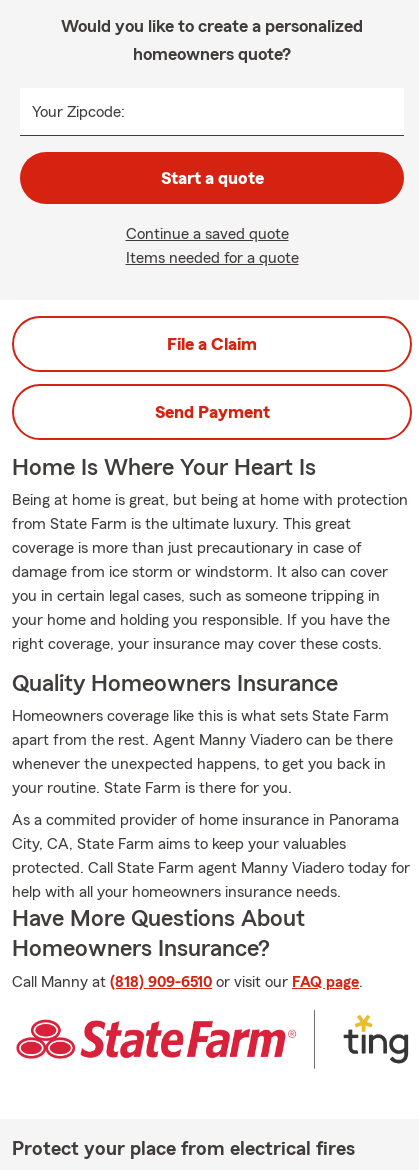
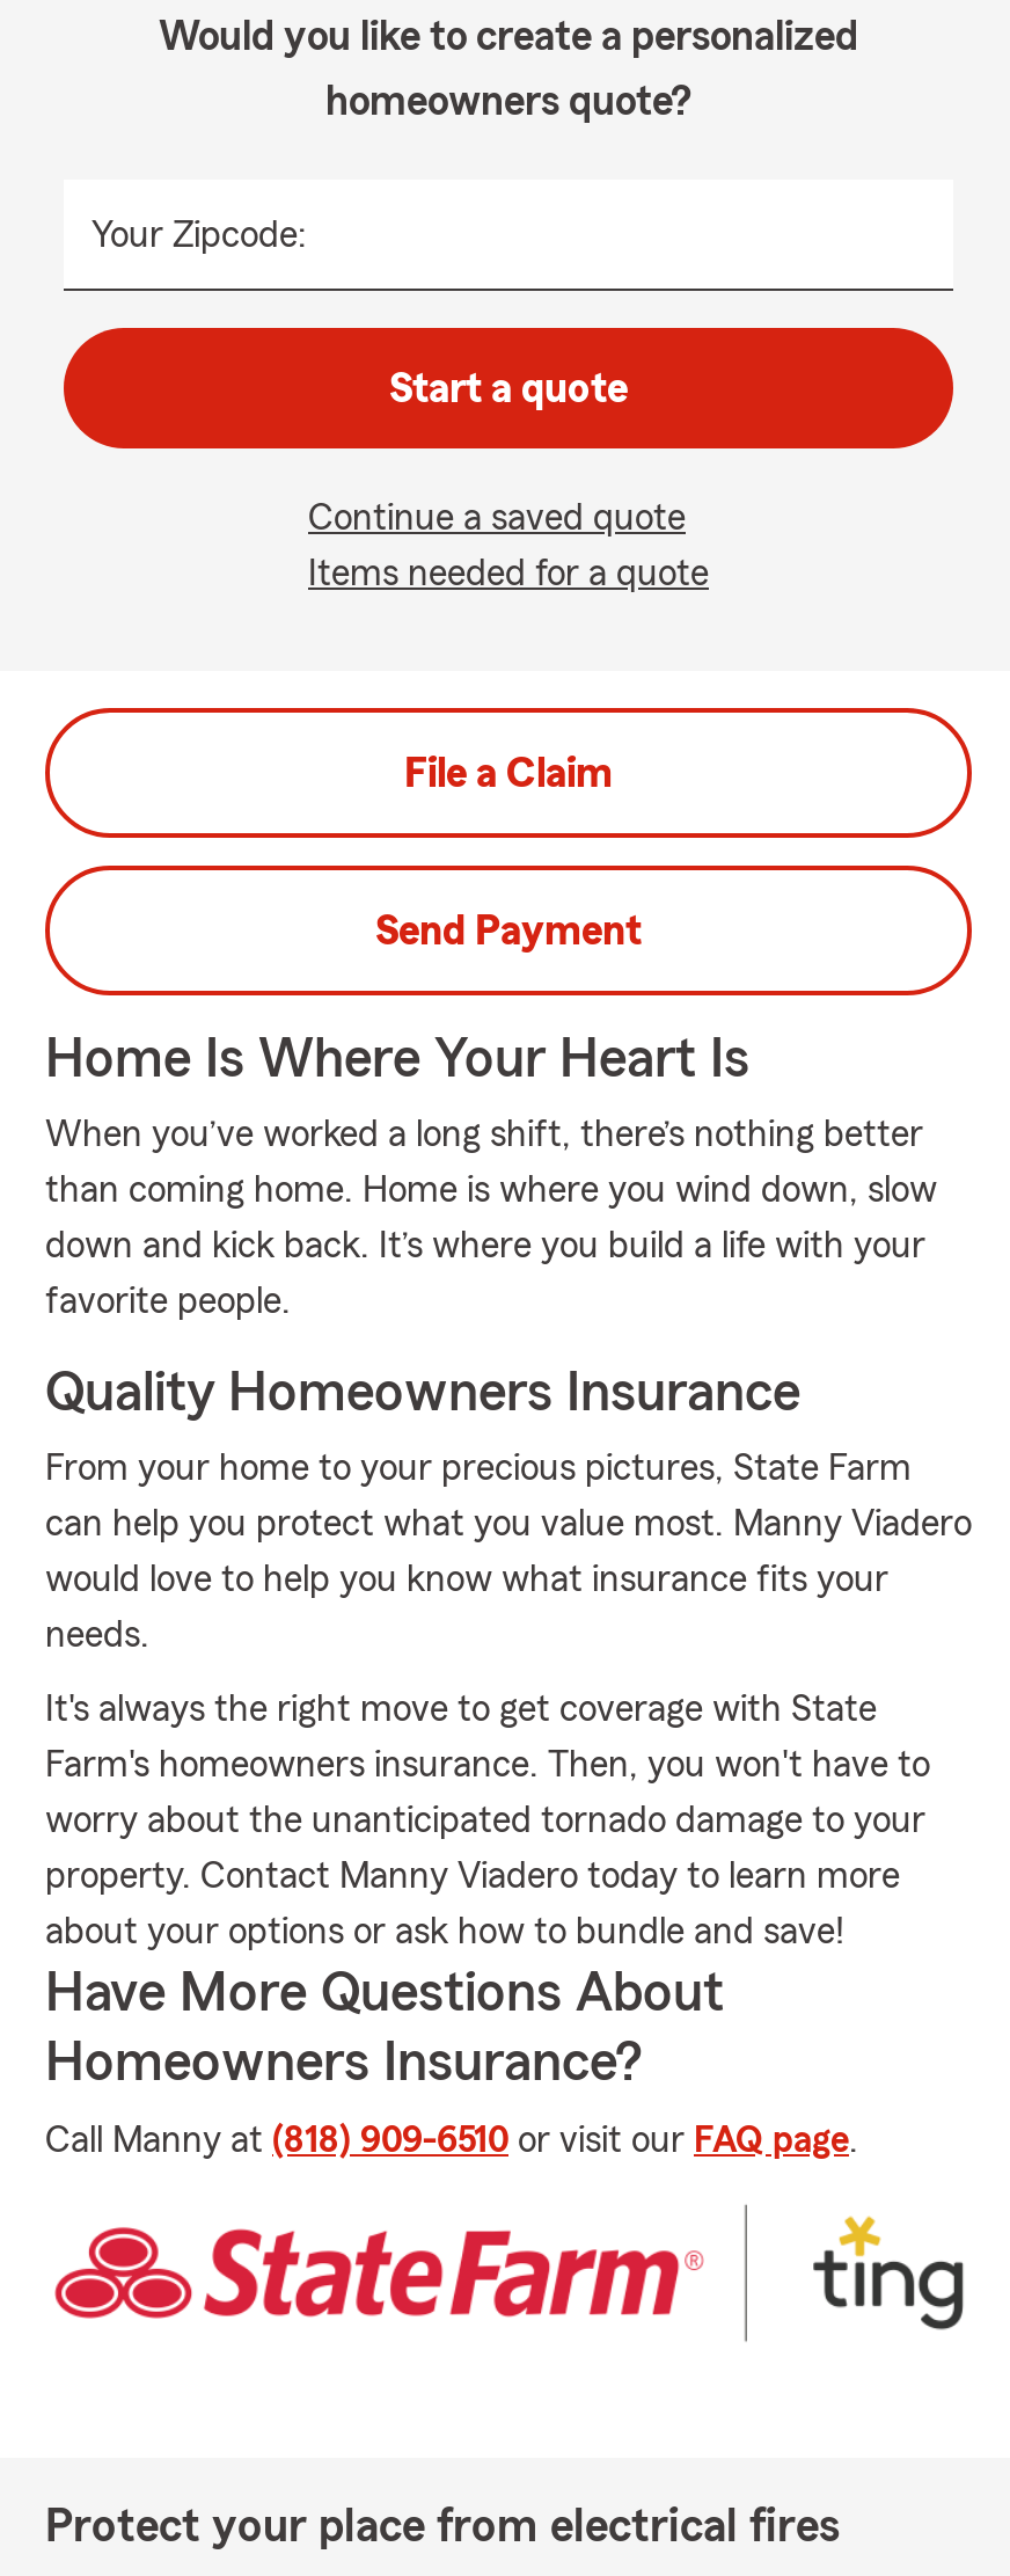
- Being at home is great, but being at home with protection
- from State Farm is the ultimate luxury. This great
- coverage is more than just precautionary in case of
- damage from ice storm or windstorm. It also can cover
- you in certain legal cases, such as someone tripping in
- your home and holding you responsible. If you have the
- right coverage, your insurance may cover these costs.
+ When you’ve worked a long shift, there’s nothing better
+ than coming home. Home is where you wind down, slow
+ down and kick back. It’s where you build a life with your
+ favorite people.

moved up: Quality Homeowners Insurance

- Homeowners coverage like this is what sets State Farm
- apart from the rest. Agent Manny Viadero can be there
- whenever the unexpected happens, to get you back in
- your routine. State Farm is there for you.
- As a commited provider of home insurance in Panorama
- City, CA, State Farm aims to keep your valuables
- protected. Call State Farm agent Manny Viadero today for
- help with all your homeowners insurance needs.
+ From your home to your precious pictures, State Farm
+ can help you protect what you value most. Manny Viadero
+ would love to help you know what insurance fits your
+ needs.
+ It's always the right move to get coverage with State
+ Farm's homeowners insurance. Then, you won't have to
+ worry about the unanticipated tornado damage to your
+ property. Contact Manny Viadero today to learn more
+ about your options or ask how to bundle and save!
